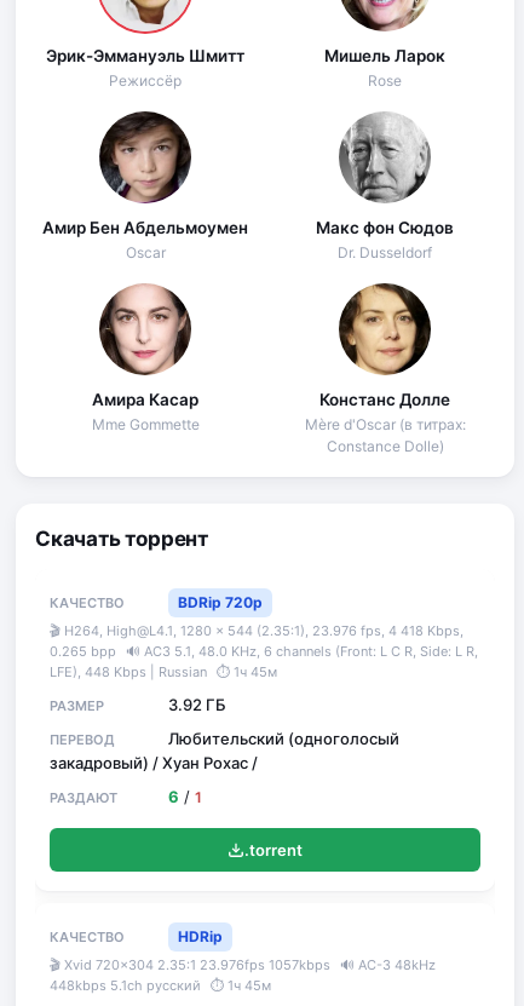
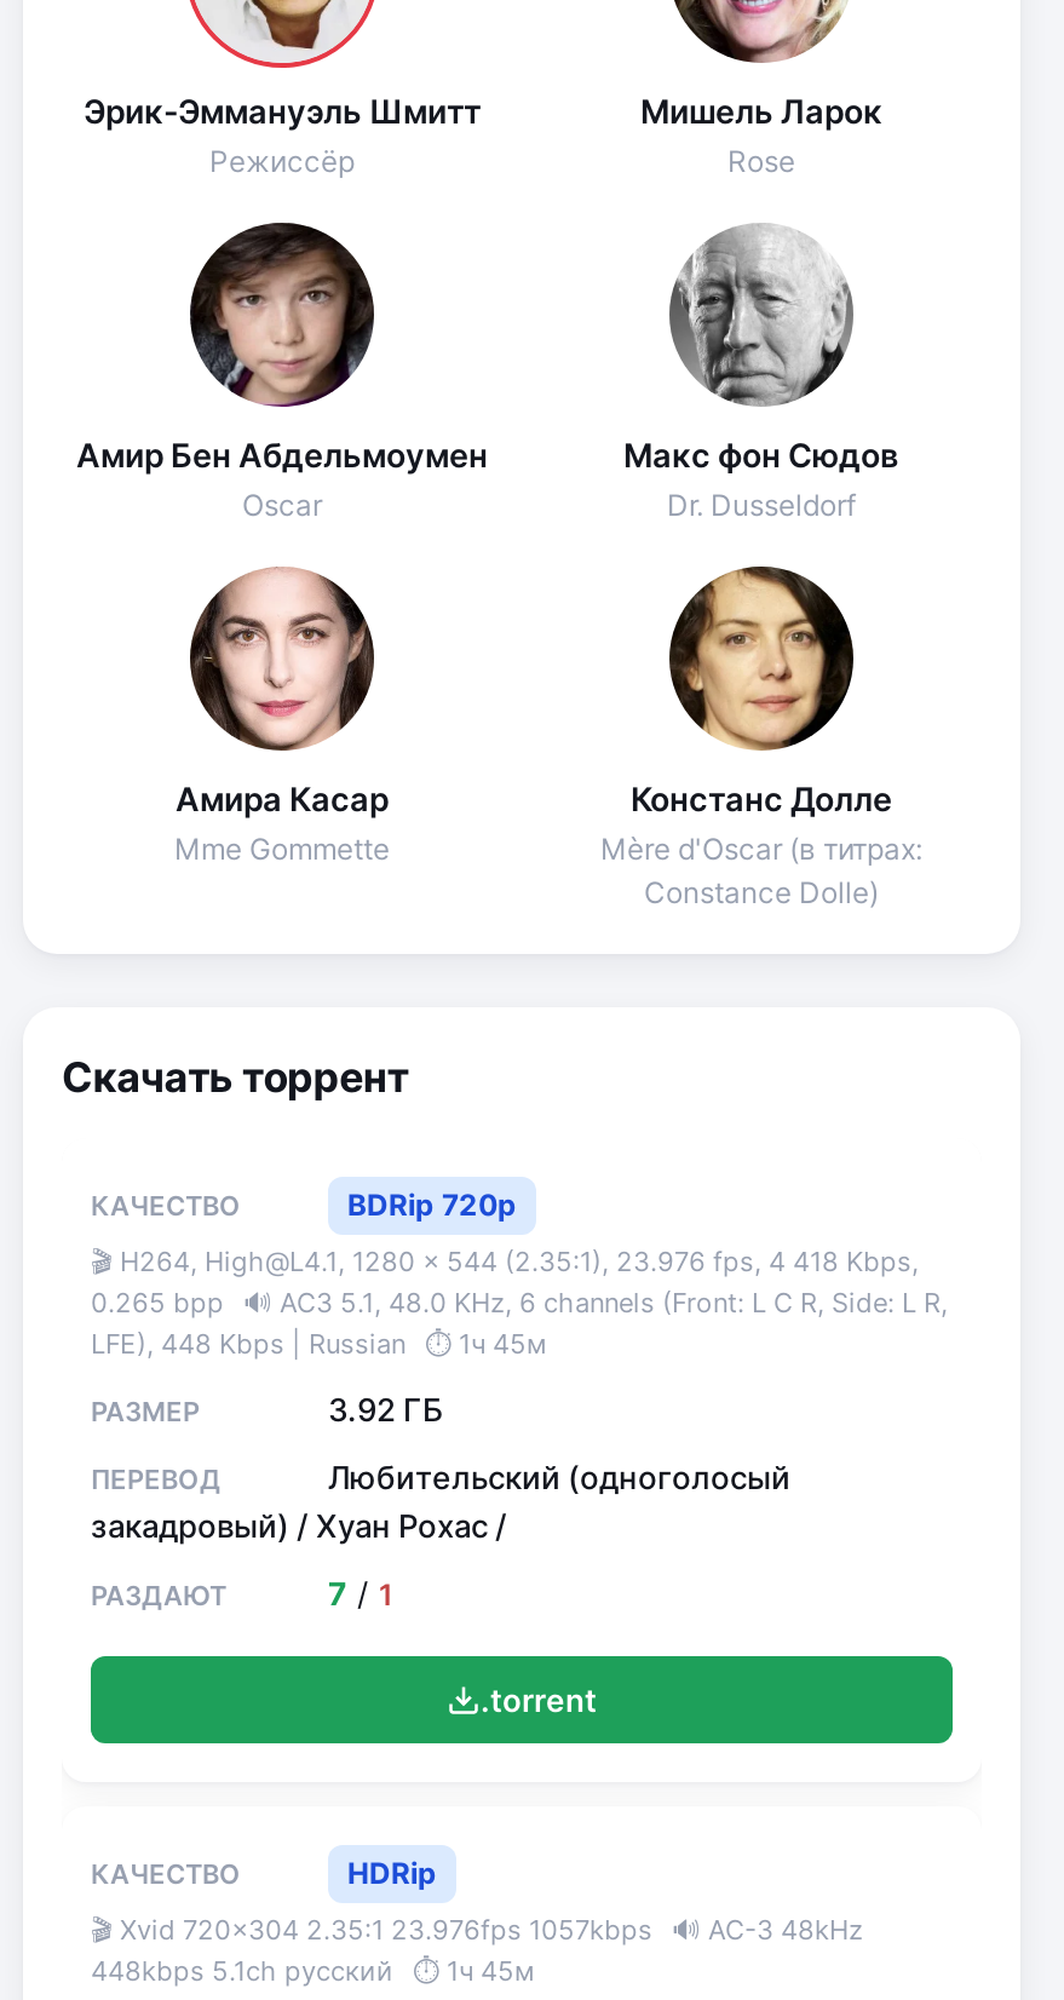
- 6 / 1
+ 7 / 1
